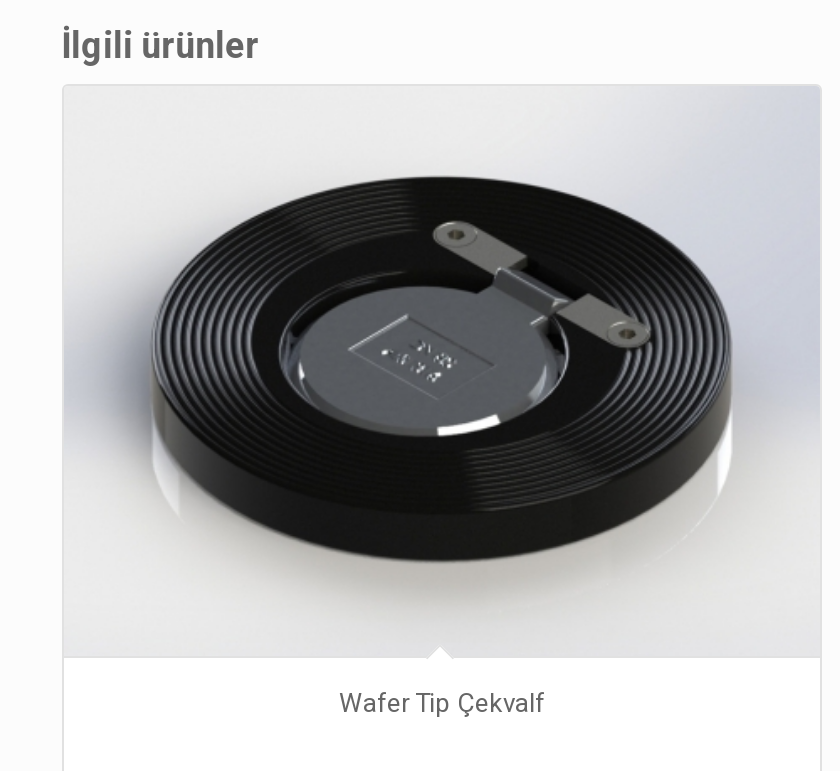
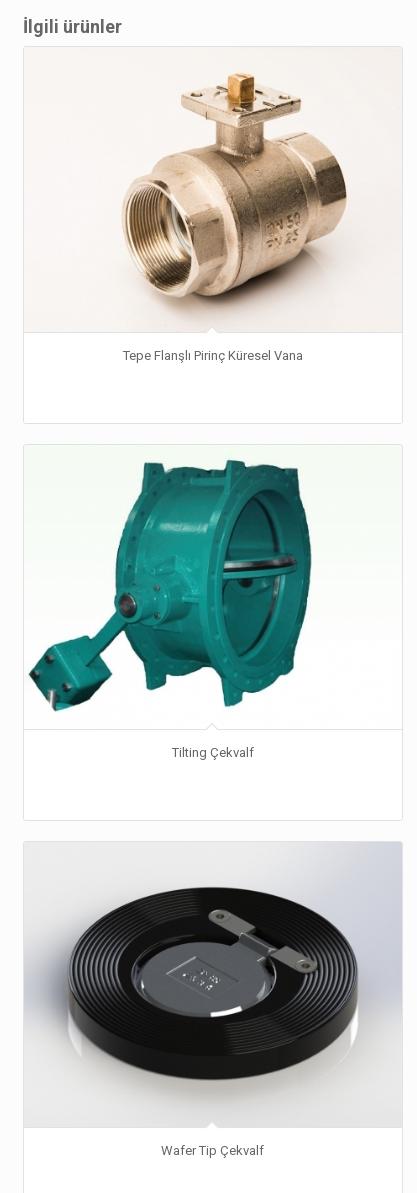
+ [image]
+ Tilting Çekvalf

+ [image]
+ Tepe Flanşlı Pirinç Küresel Vana
